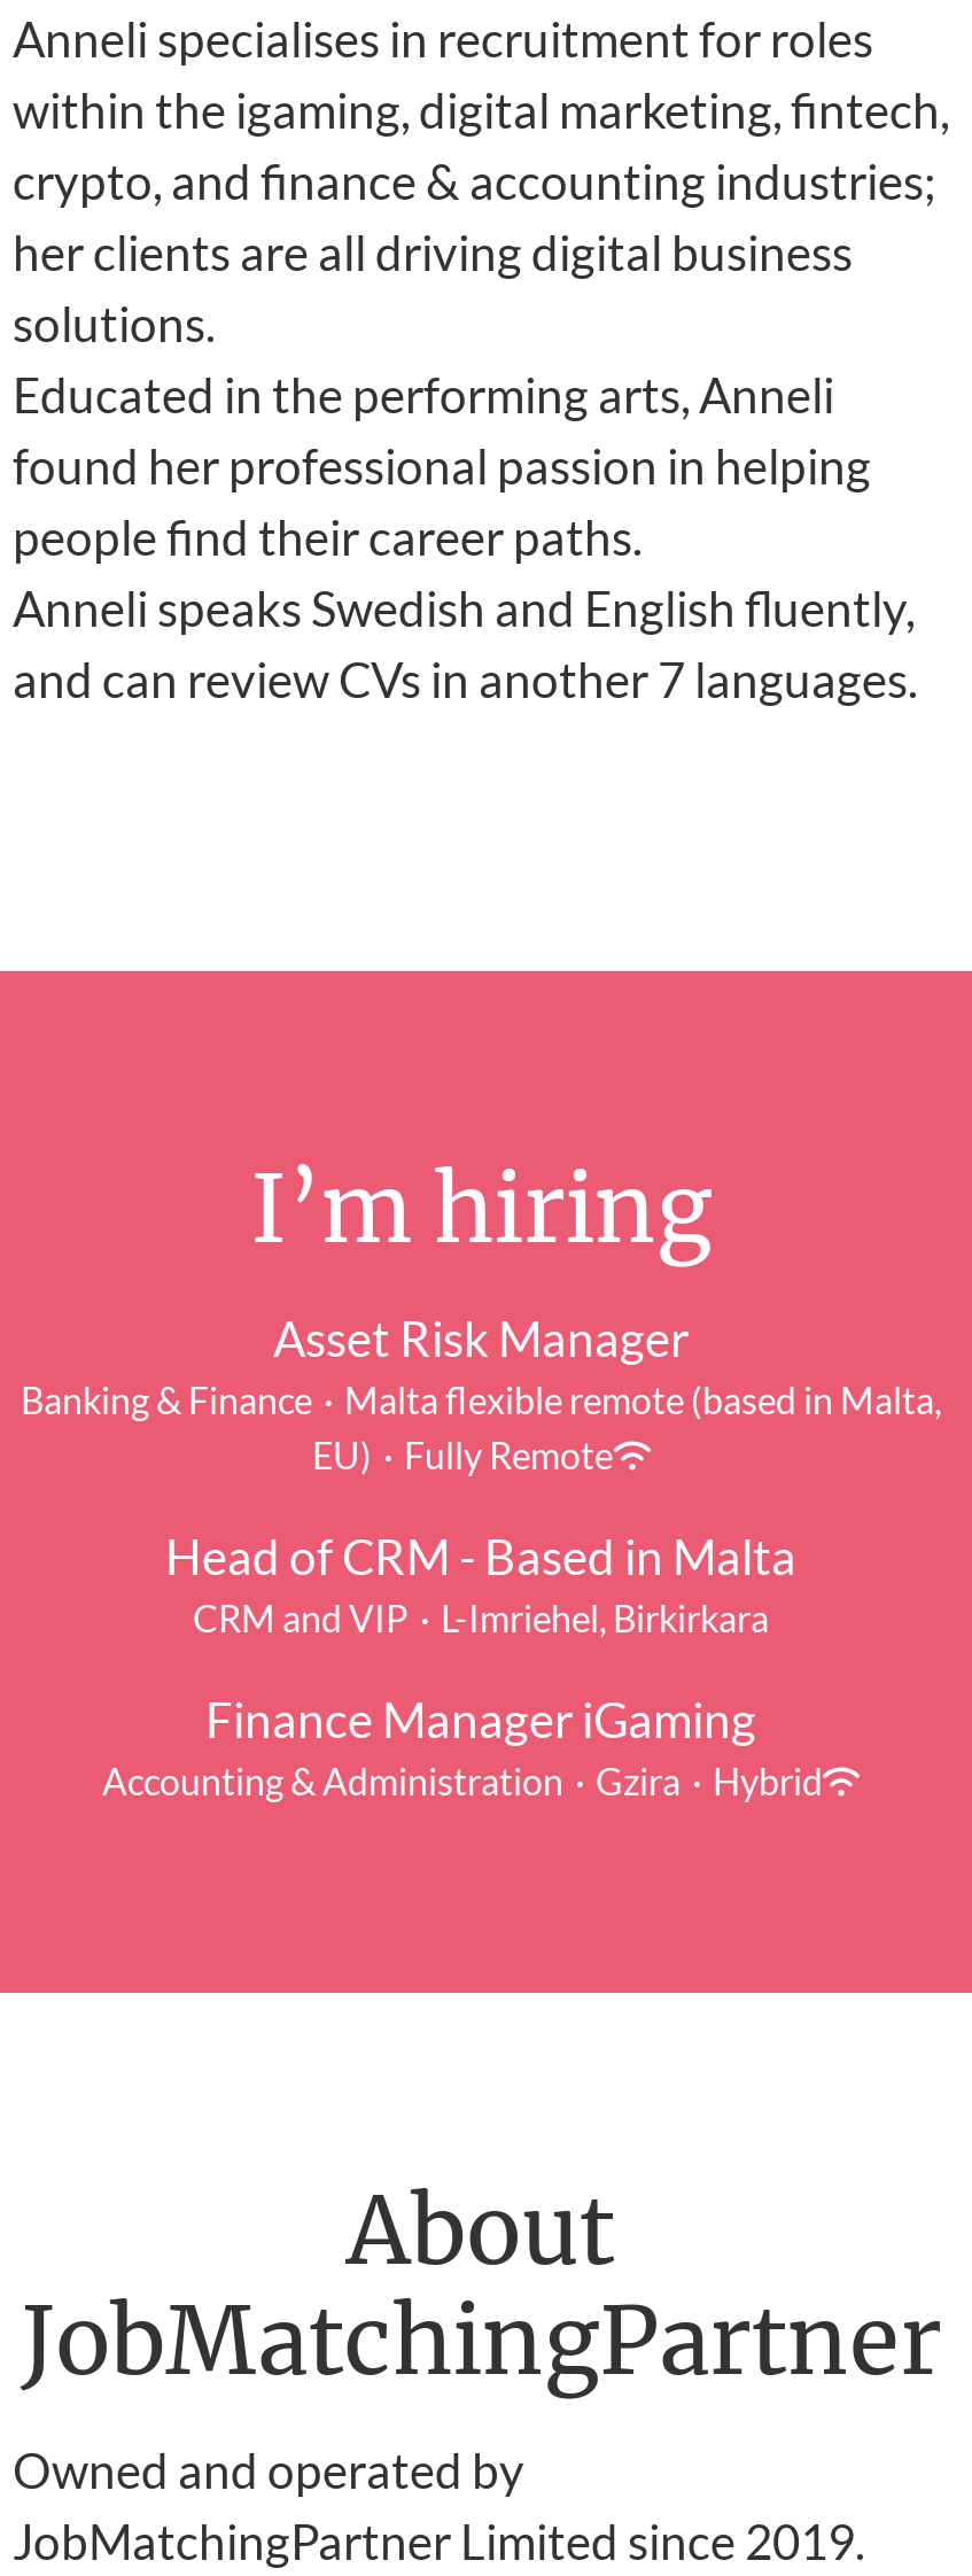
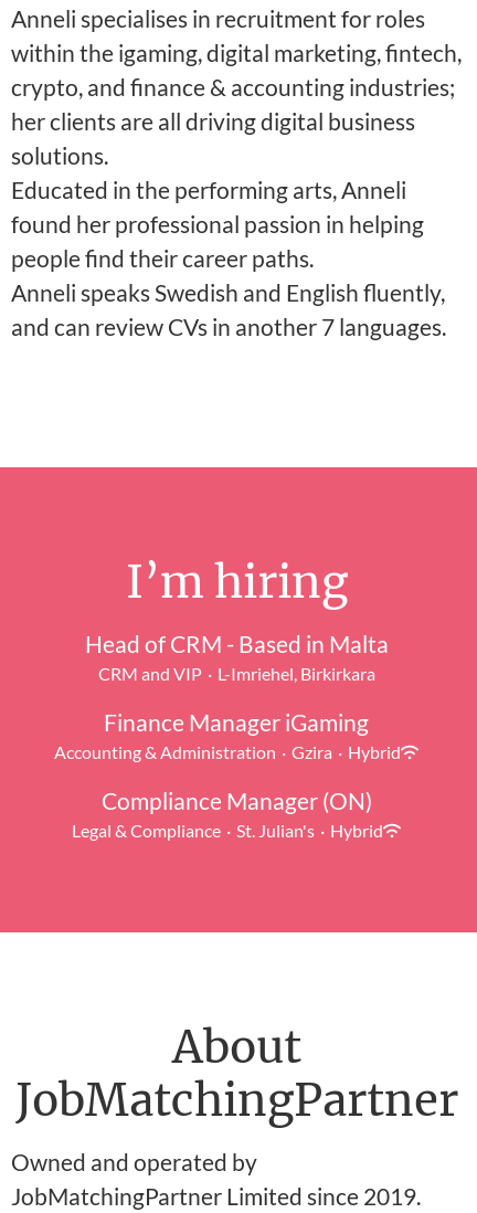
- Asset Risk Manager
- Banking & Finance · Malta flexible remote (based in Malta,
- EU) · Fully Remote

moved up: Head of CRM - Based in Malta | CRM and VIP · L-Imriehel, Birkirkara | Finance Manager iGaming | Accounting & Administration · Gzira · Hybrid

+ Compliance Manager (ON)
+ Legal & Compliance · St. Julian's · Hybrid
